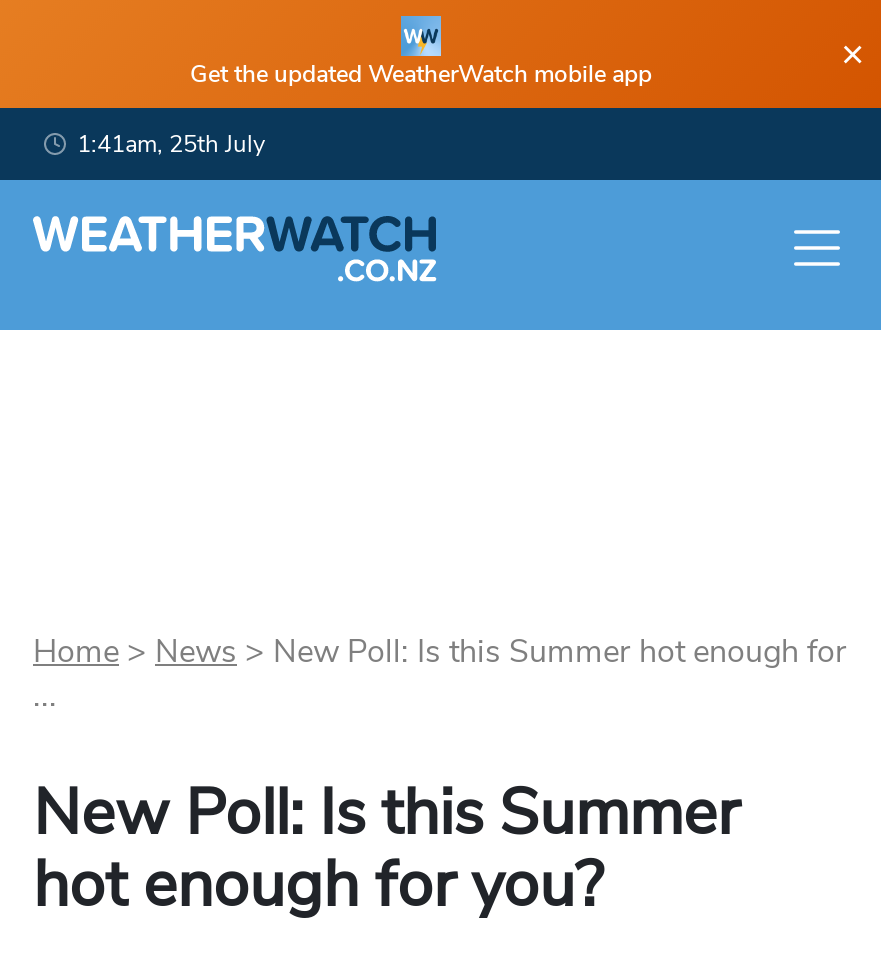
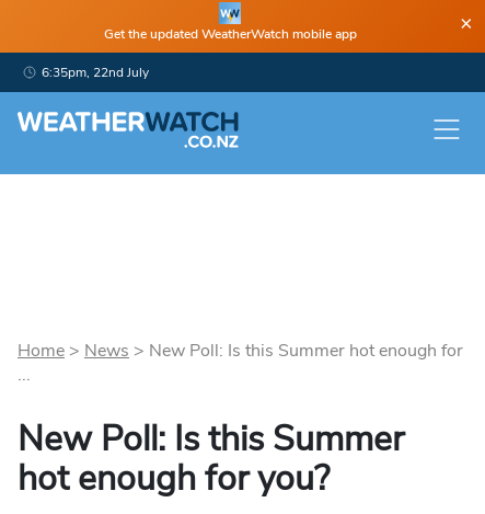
- 1:41am, 25th July
+ 6:35pm, 22nd July
